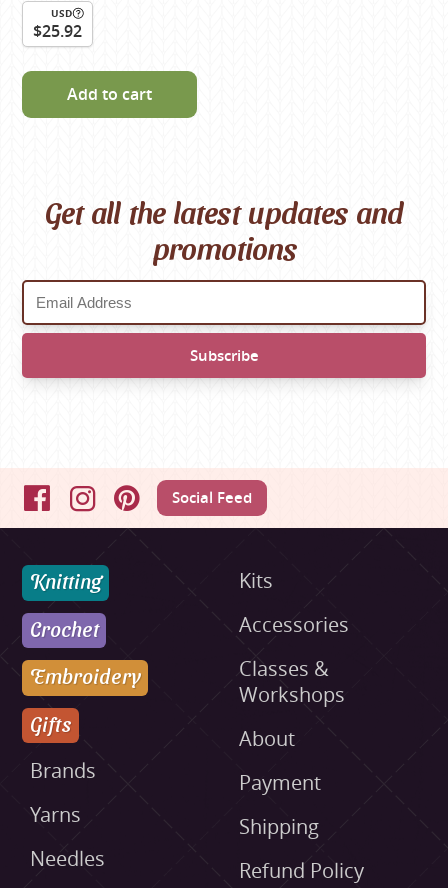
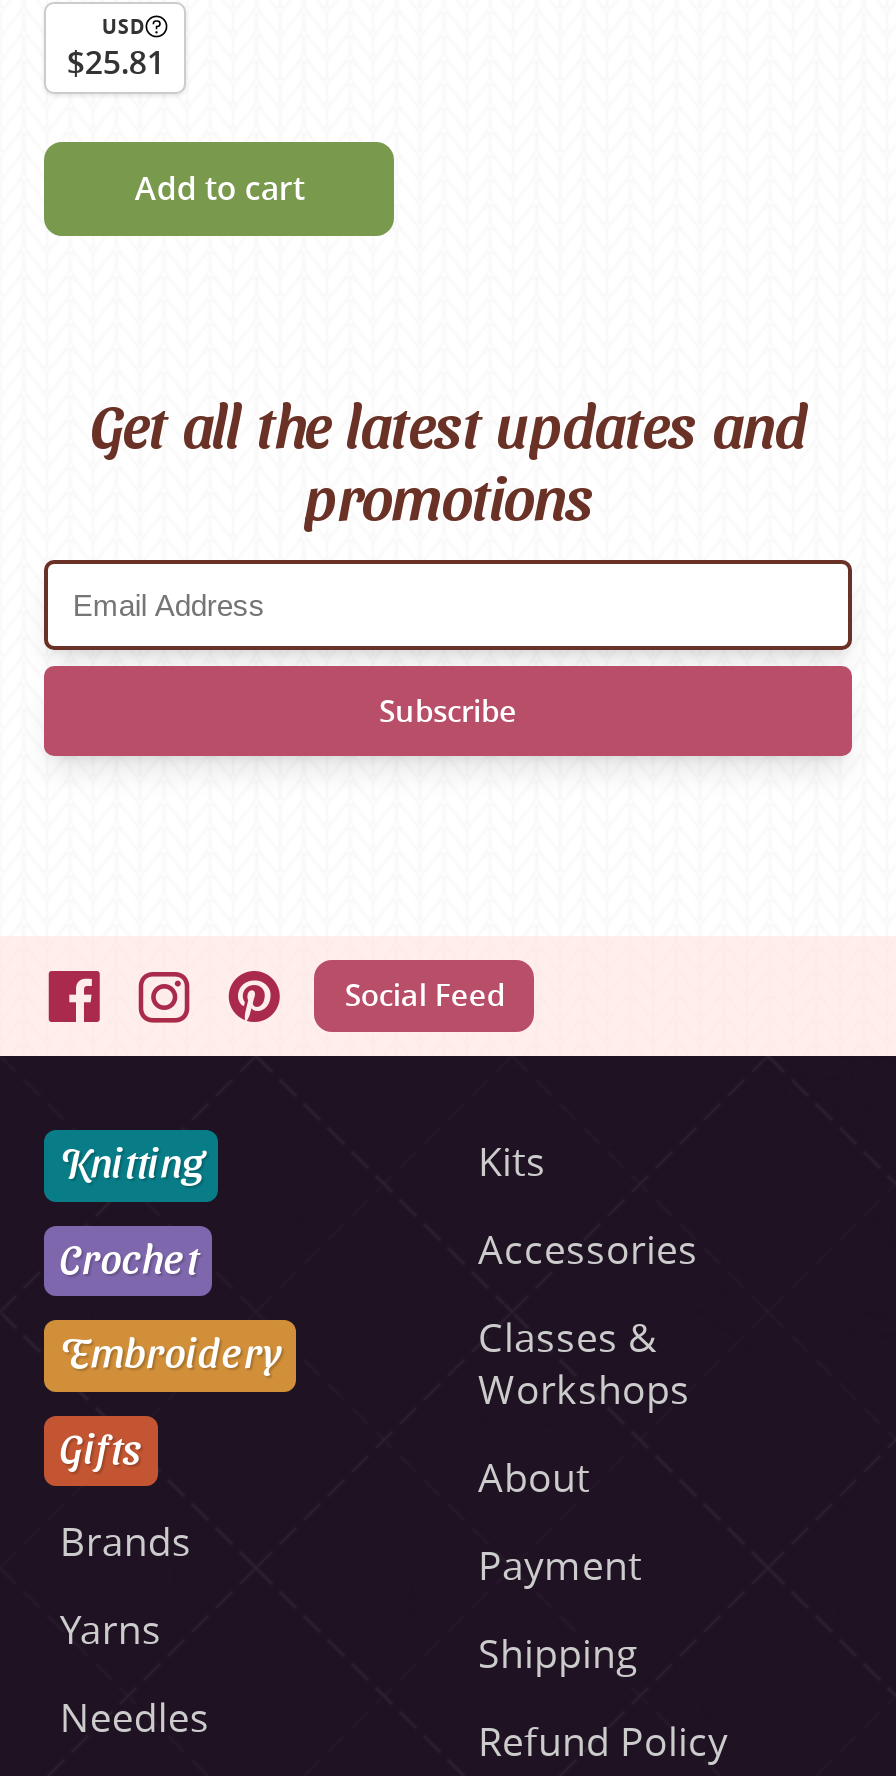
- $25.92
+ $25.81
